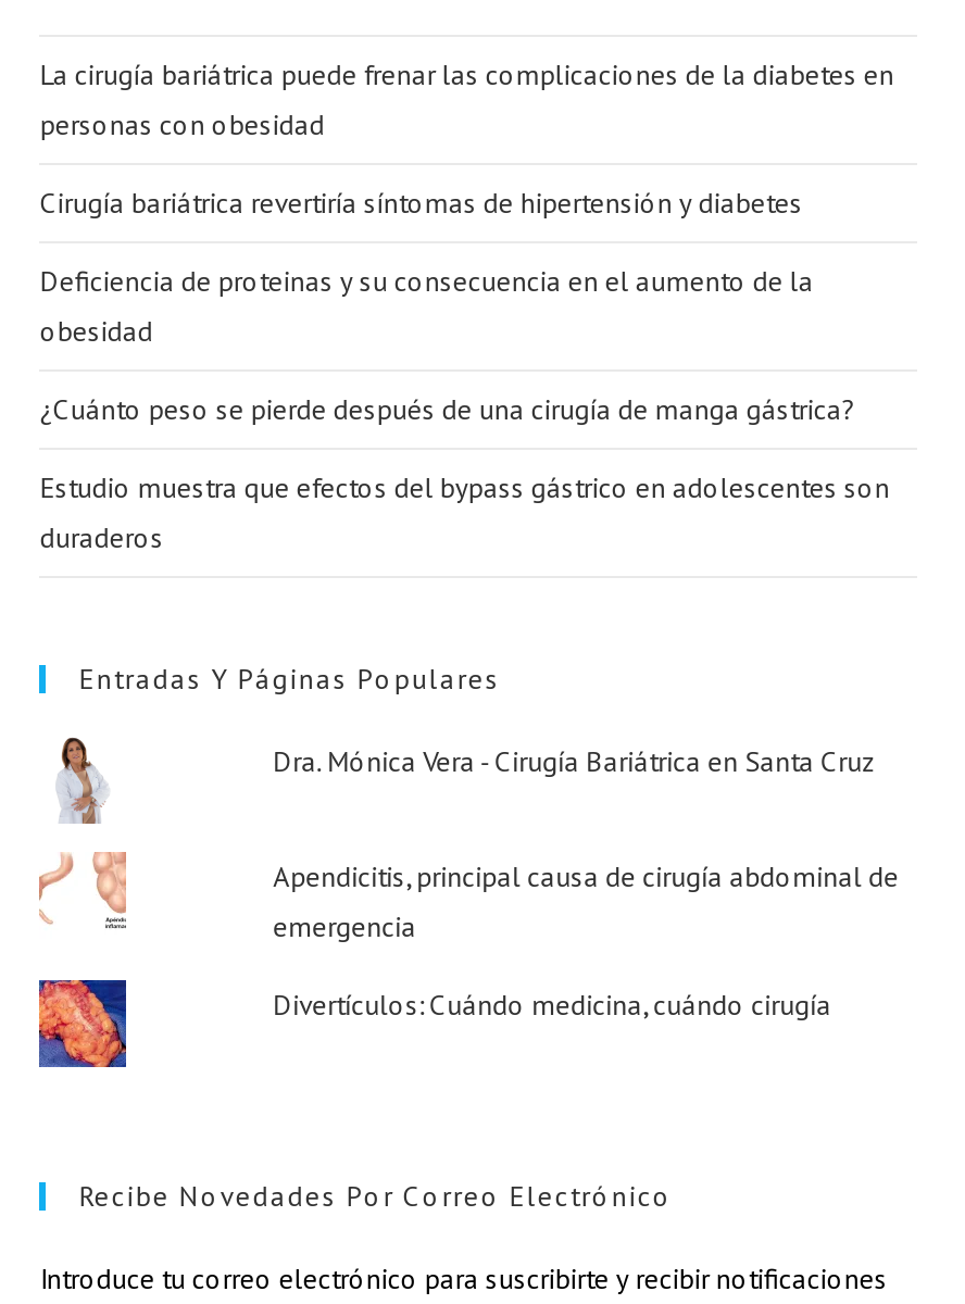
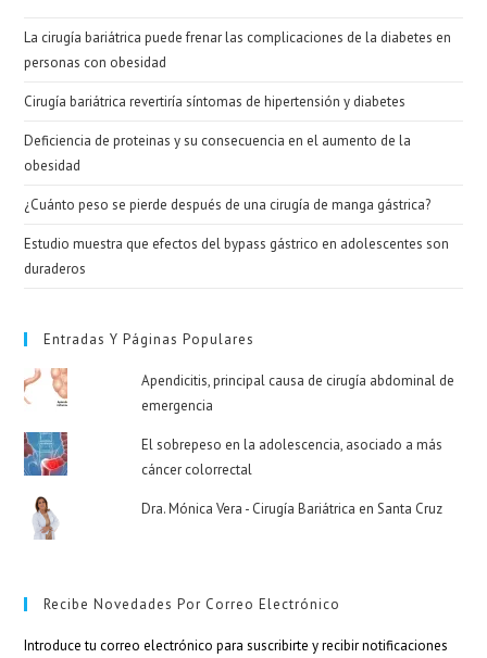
moved down: [image]

moved down: Dra. Mónica Vera - Cirugía Bariátrica en Santa Cruz

moved up: Apendicitis, principal causa de cirugía abdominal de | emergencia

- [image]
+ [image]

- Divertículos: Cuándo medicina, cuándo cirugía
+ El sobrepeso en la adolescencia, asociado a más
+ cáncer colorrectal
